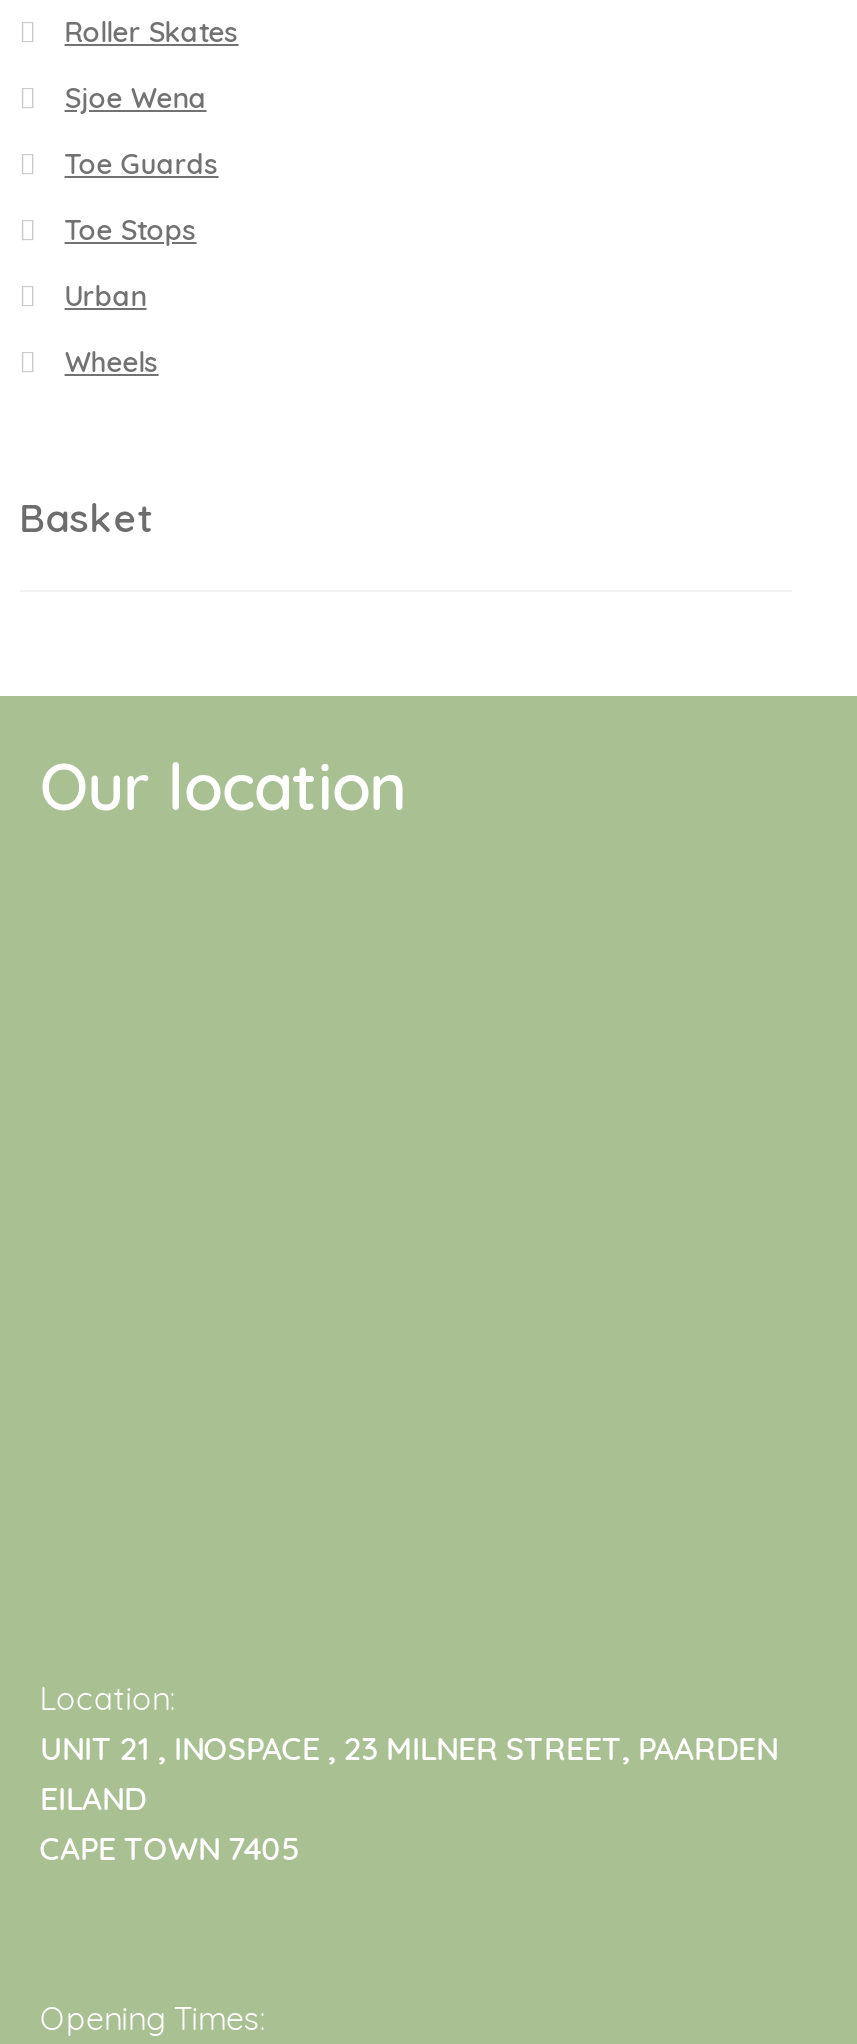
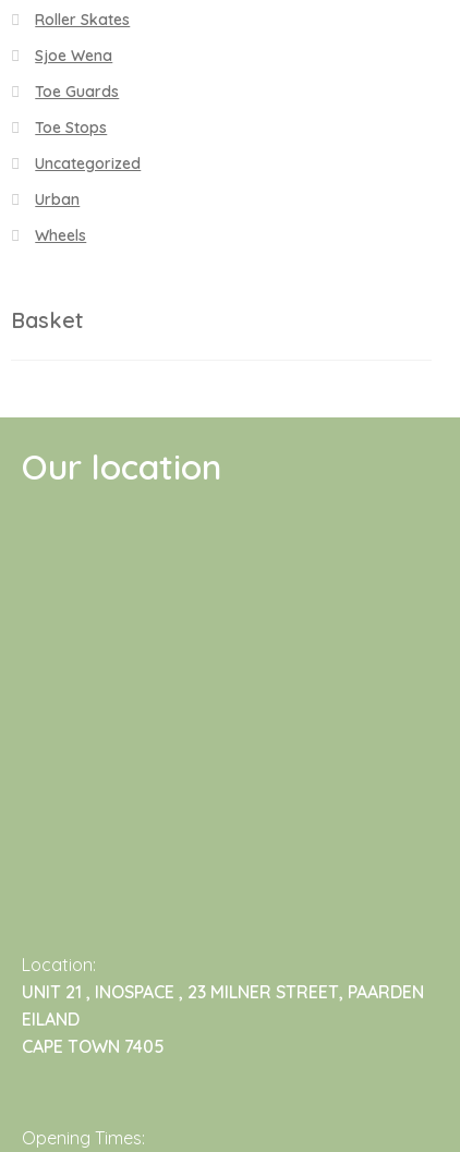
+ Uncategorized
